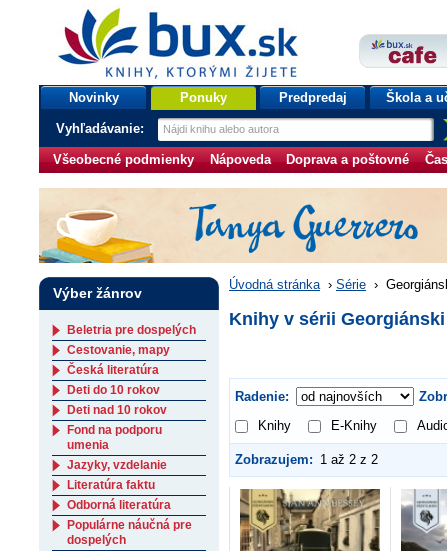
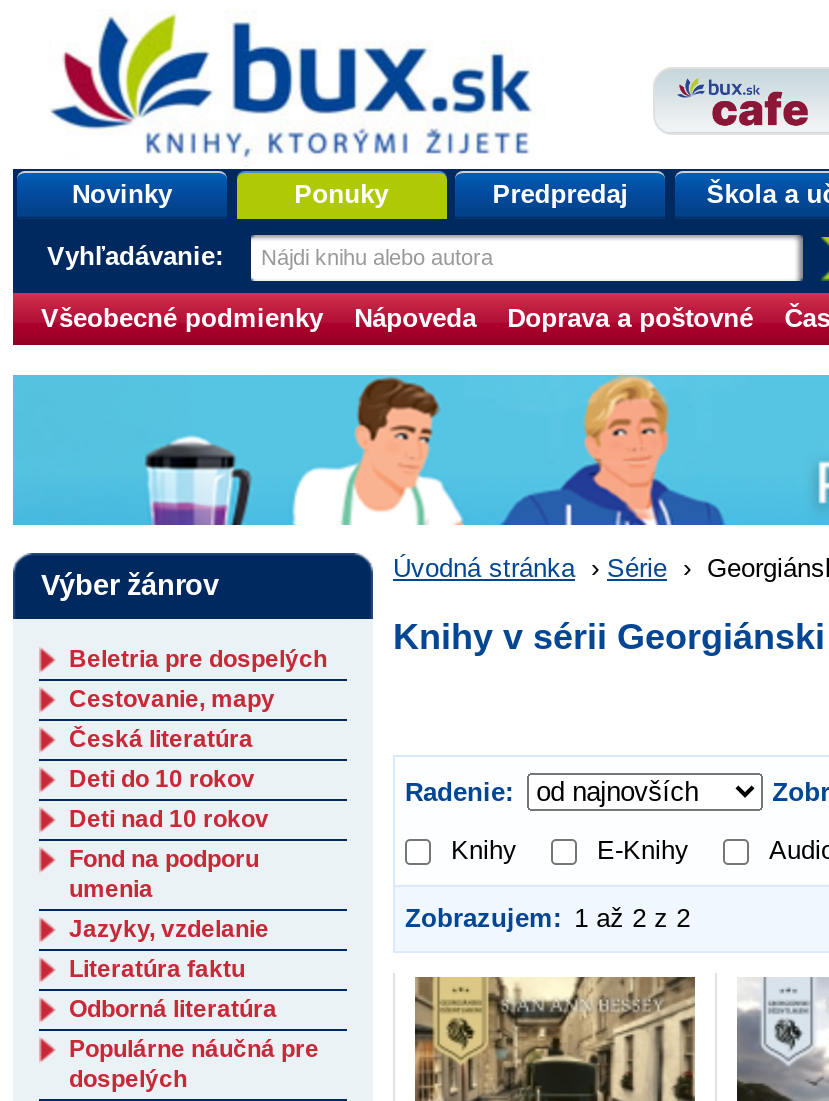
- [image]
+ [image]
